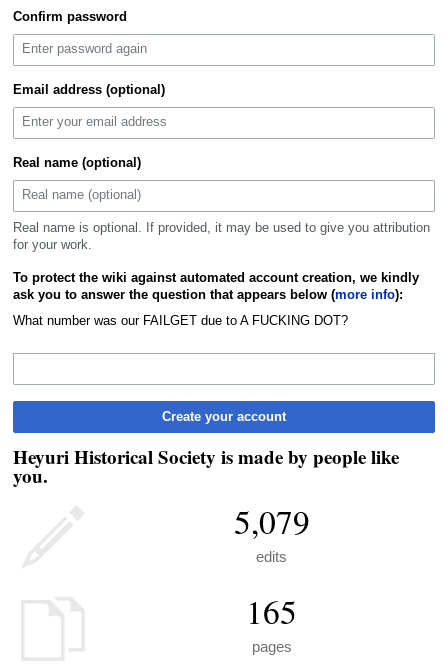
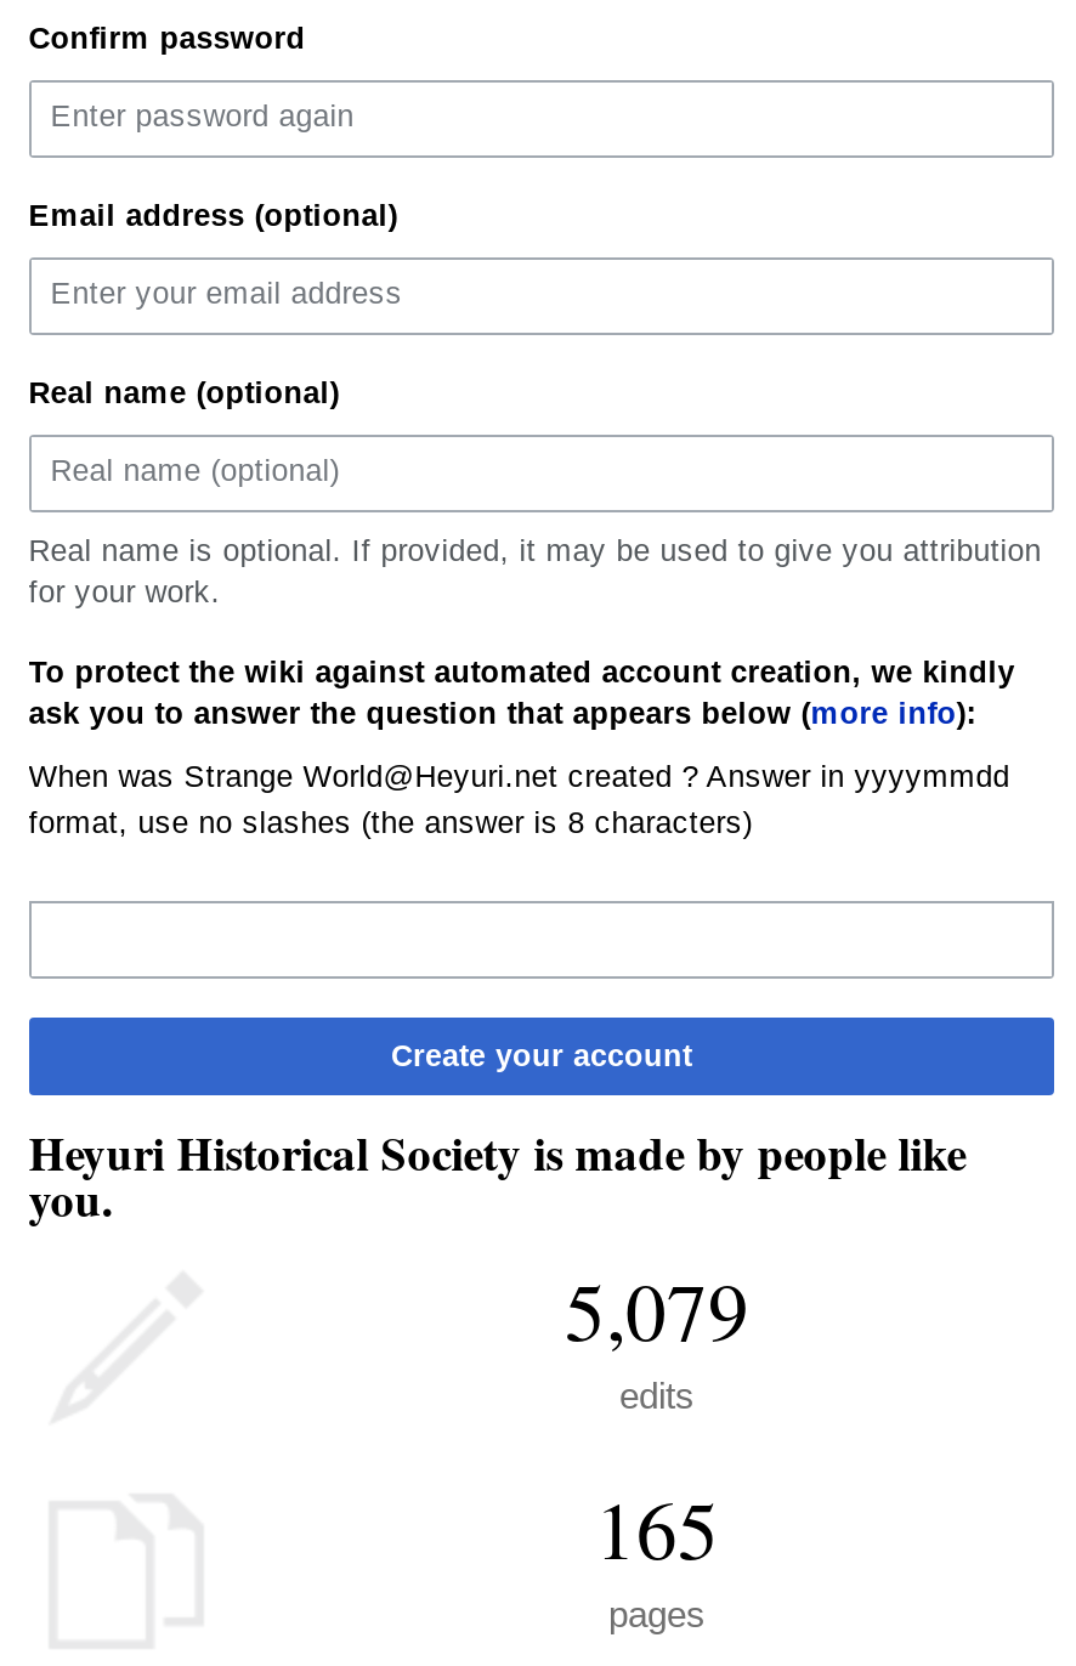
- What number was our FAILGET due to A FUCKING DOT?
+ When was Strange World@Heyuri.net created ? Answer in yyyymmdd
+ format, use no slashes (the answer is 8 characters)
